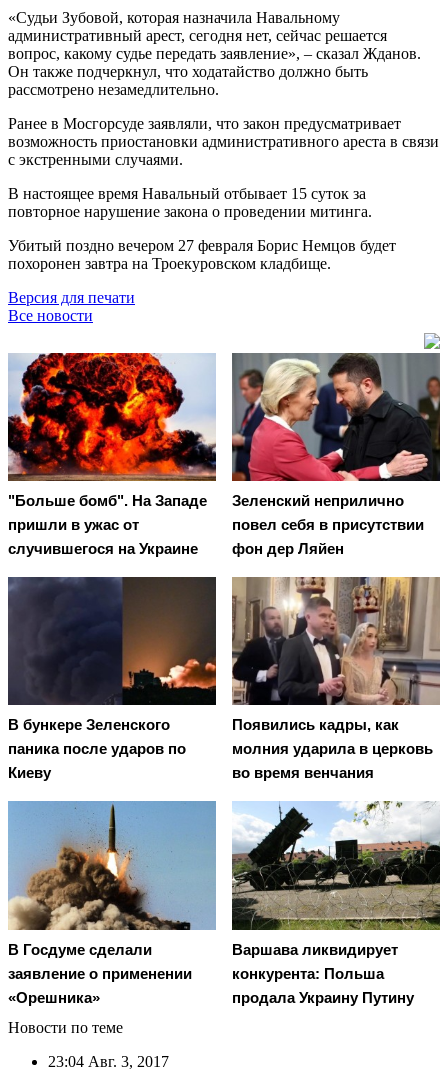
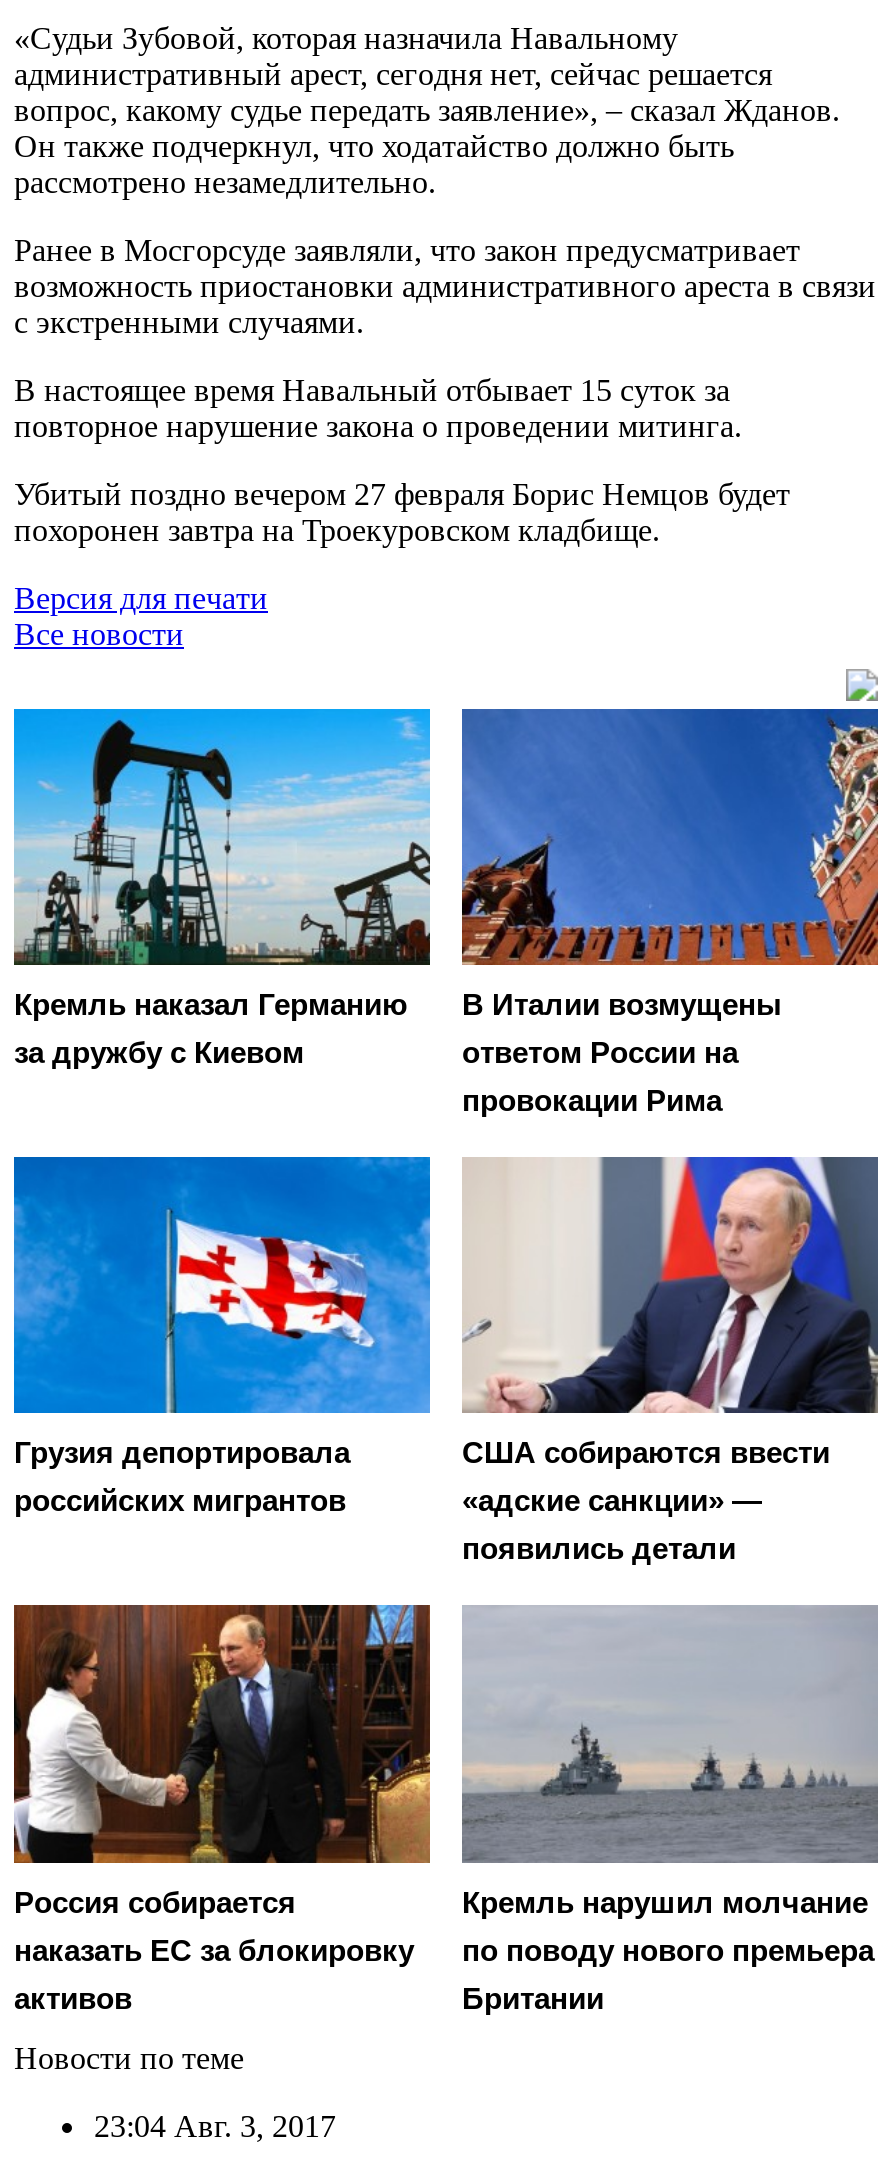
- [image]
- "Больше бомб". На Западе
- пришли в ужас от
- случившегося на Украине
+ [image]
+ Кремль наказал Германию
+ за дружбу с Киевом

- [image]
- Зеленский неприлично
- повел cебя в присутствии
- фон дер Ляйен
+ [image]
+ В Италии возмущены
+ ответом России на
+ провокации Рима

- [image]
- В бункере Зеленского
- паника после ударов по
- Киеву
+ [image]
+ Грузия депортировала
+ российских мигрантов

- [image]
- Появились кадры, как
- молния ударила в церковь
- во время венчания
+ [image]
+ США собираются ввести
+ «адские санкции» —
+ появились детали

- [image]
- В Госдуме сделали
- заявление о применении
- «Орешника»
+ [image]
+ Россия собирается
+ наказать EC за блокировку
+ активов

- [image]
- Варшава ликвидирует
- конкурента: Польша
- продала Украину Путину
+ [image]
+ Кремль нарушил молчание
+ по поводу нового премьера
+ Британии
